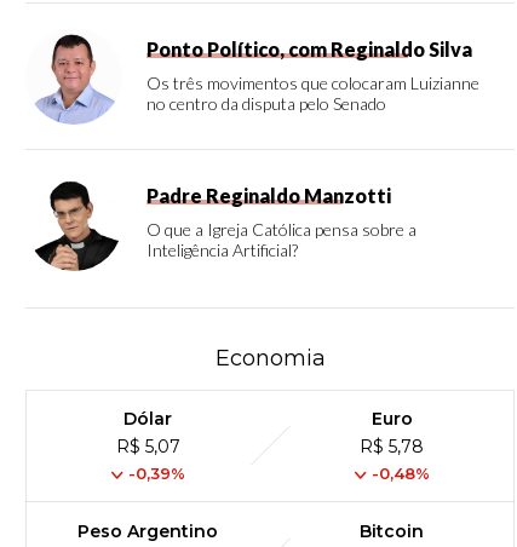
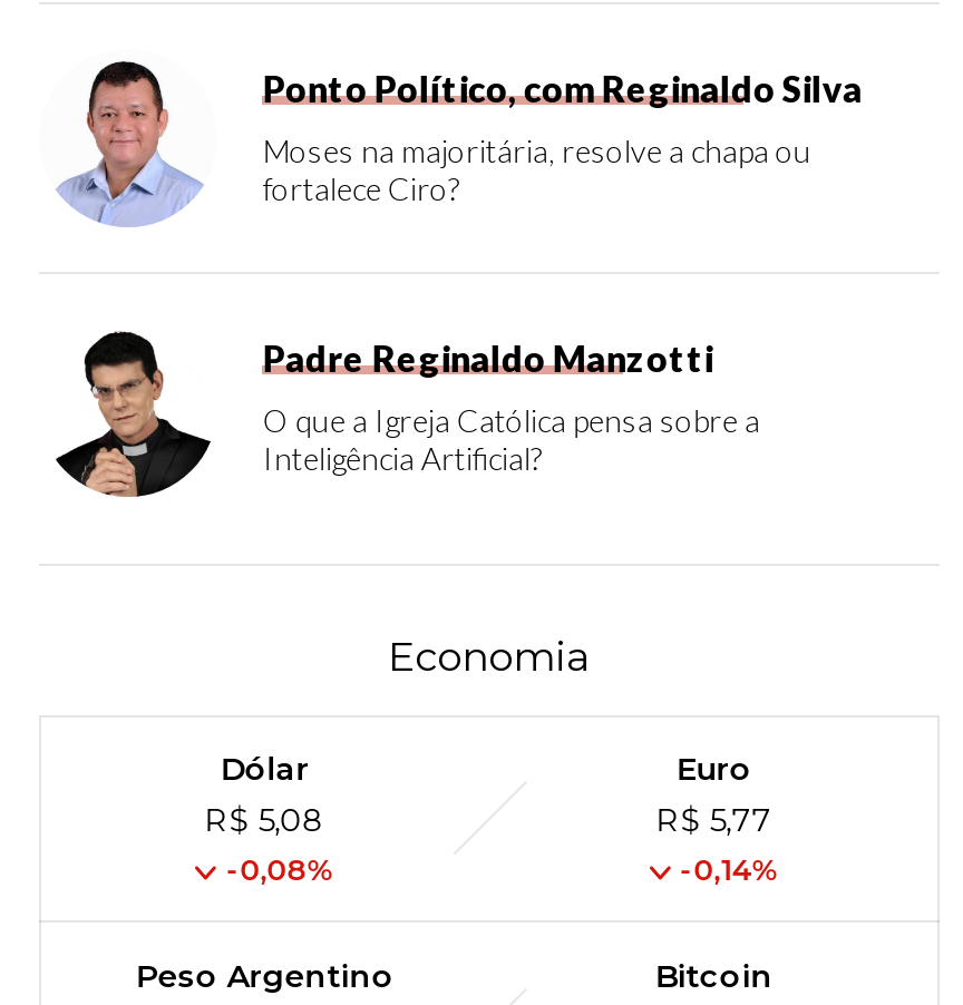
- Os três movimentos que colocaram Luizianne
- no centro da disputa pelo Senado
+ Moses na majoritária, resolve a chapa ou
+ fortalece Ciro?

- R$ 5,07
+ R$ 5,08

- R$ 5,78
+ R$ 5,77

- -0,39%
+ -0,08%

- -0,48%
+ -0,14%
